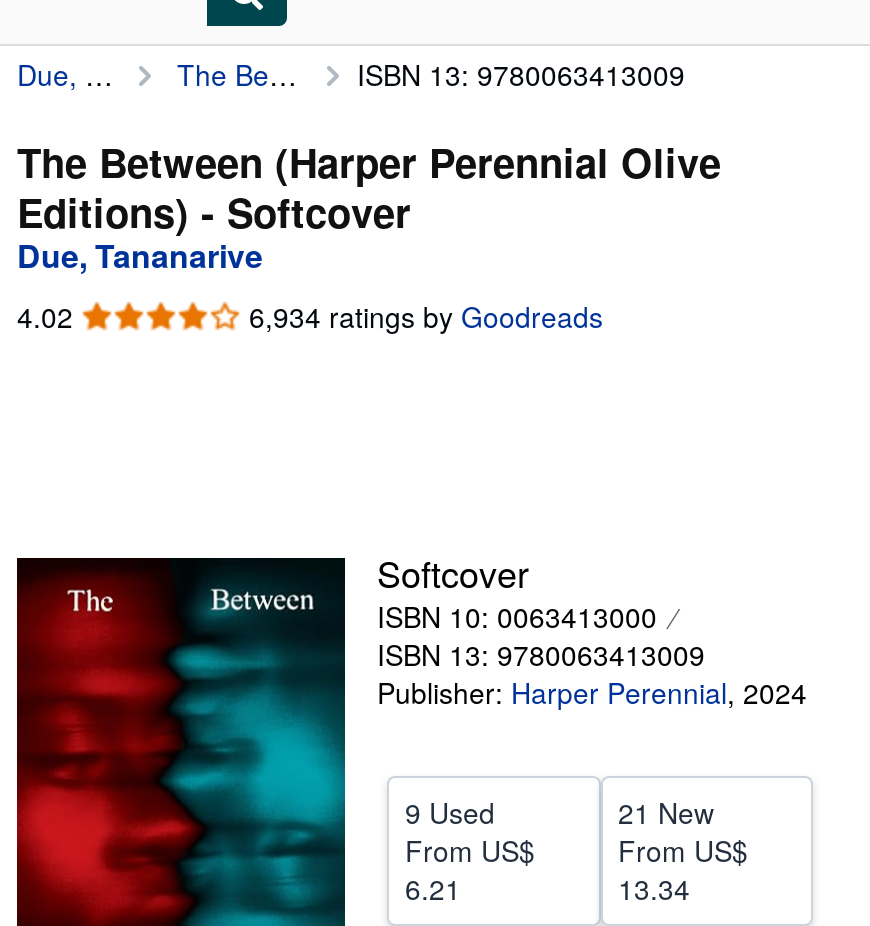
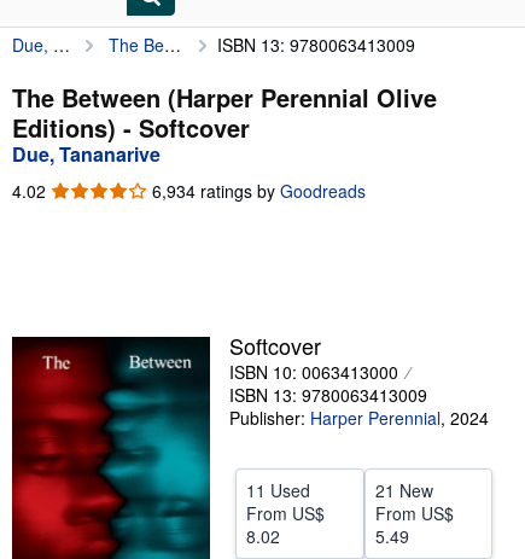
- 9 Used
+ 11 Used

- 6.21
+ 8.02

- 13.34
+ 5.49
